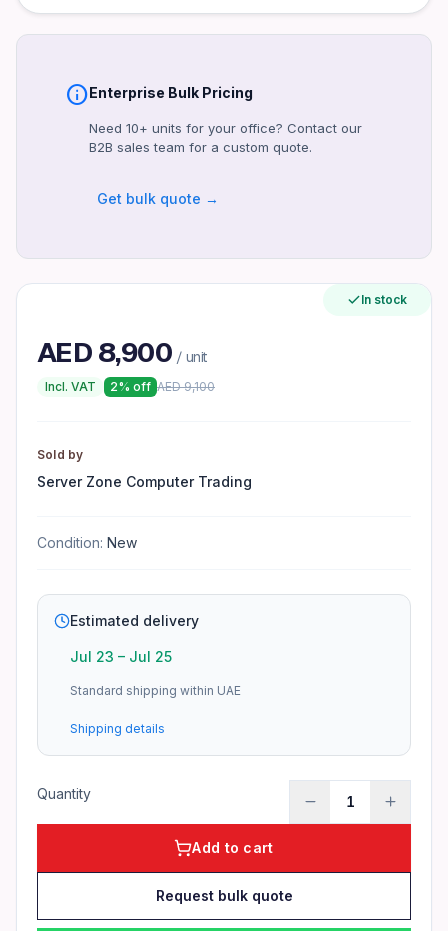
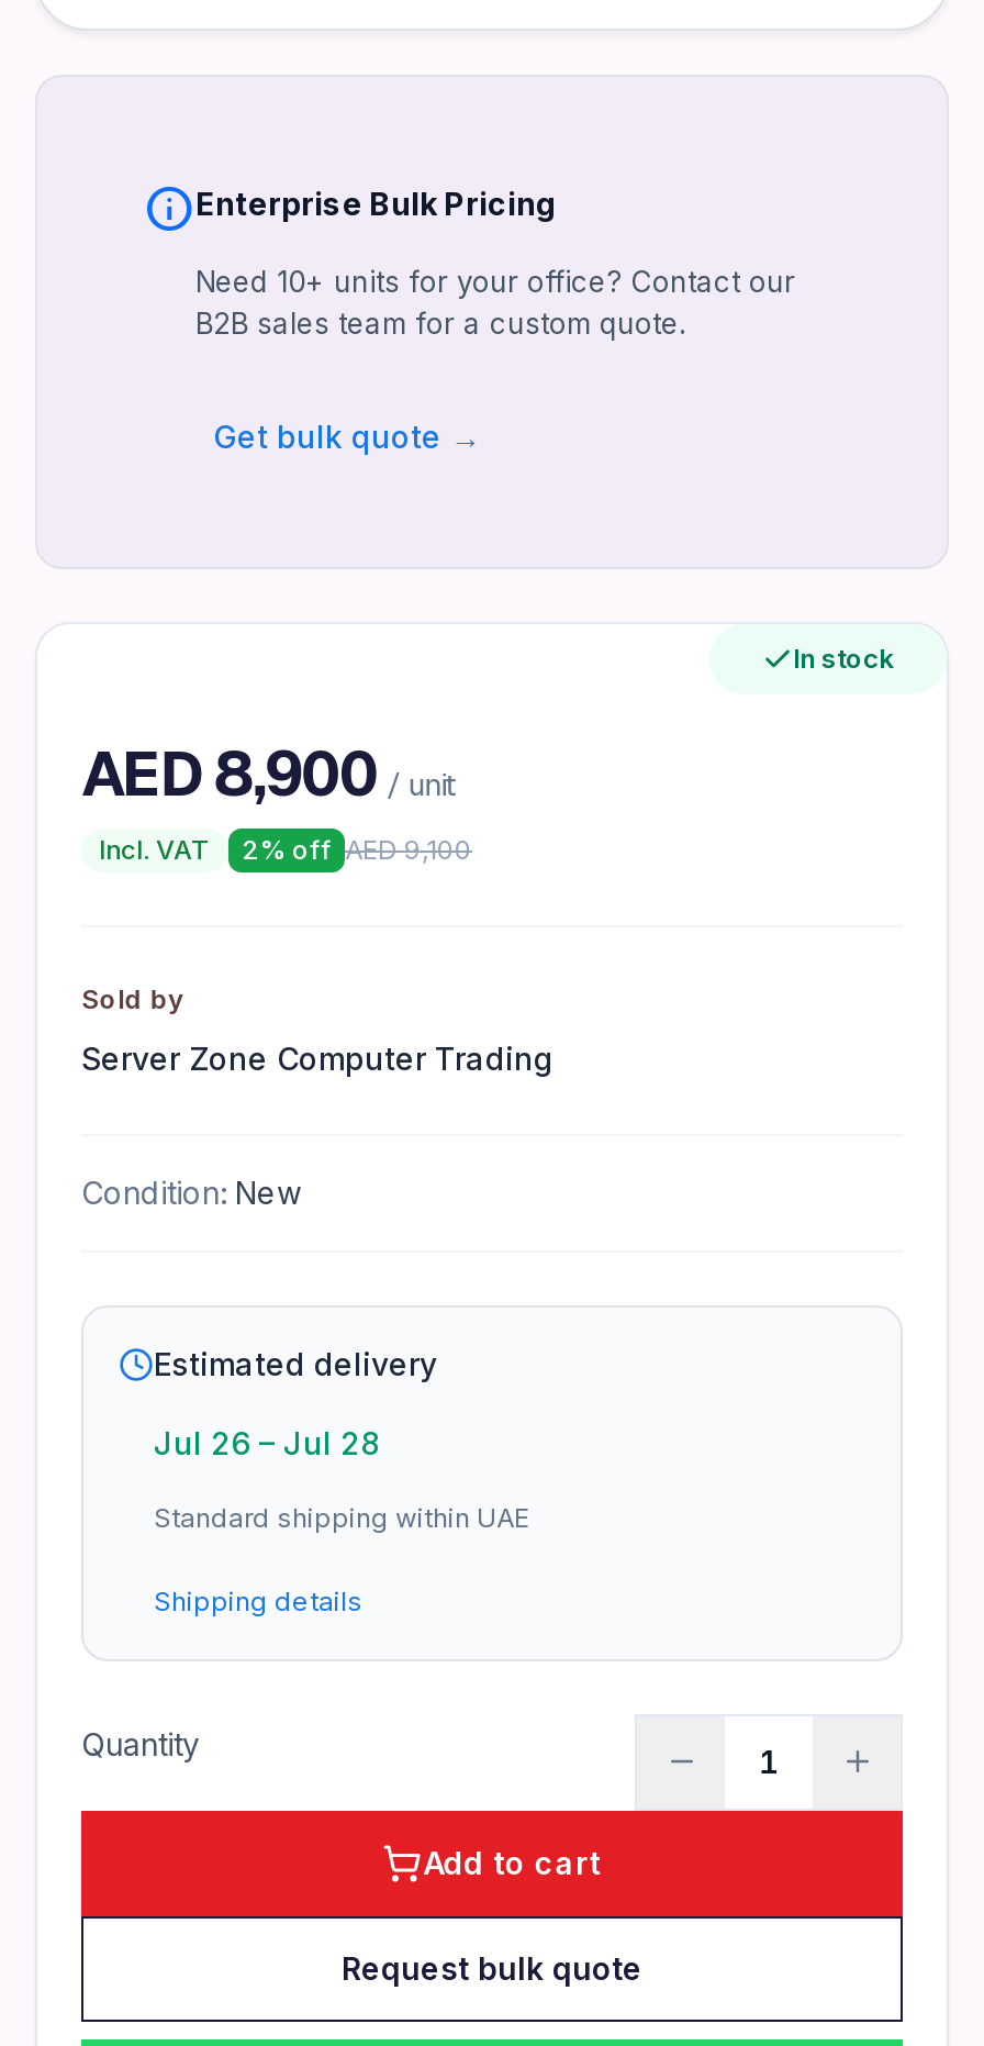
- Jul 23 – Jul 25
+ Jul 26 – Jul 28
